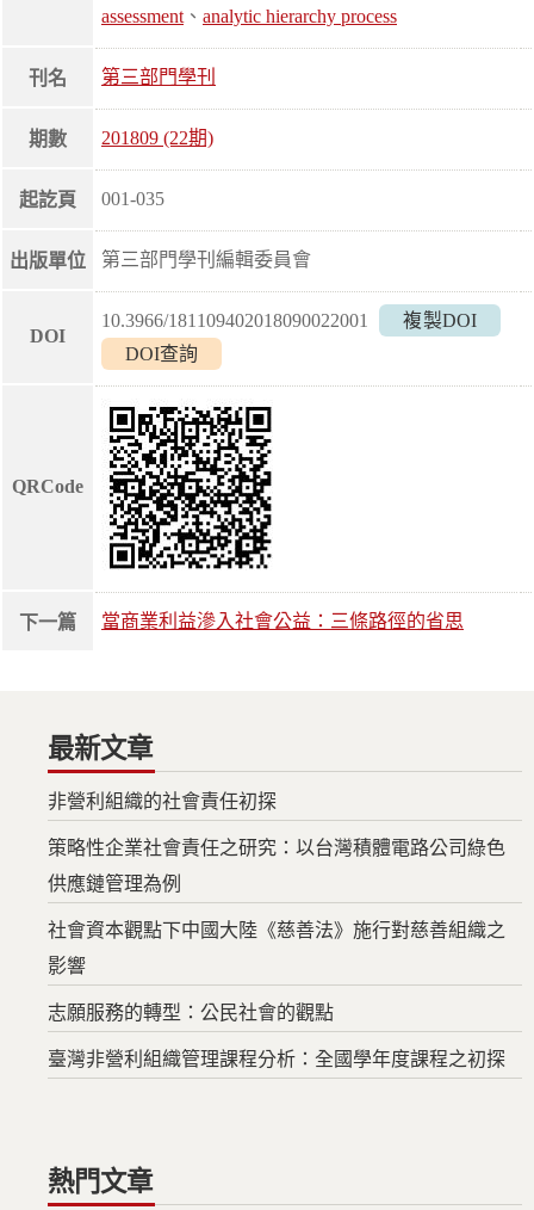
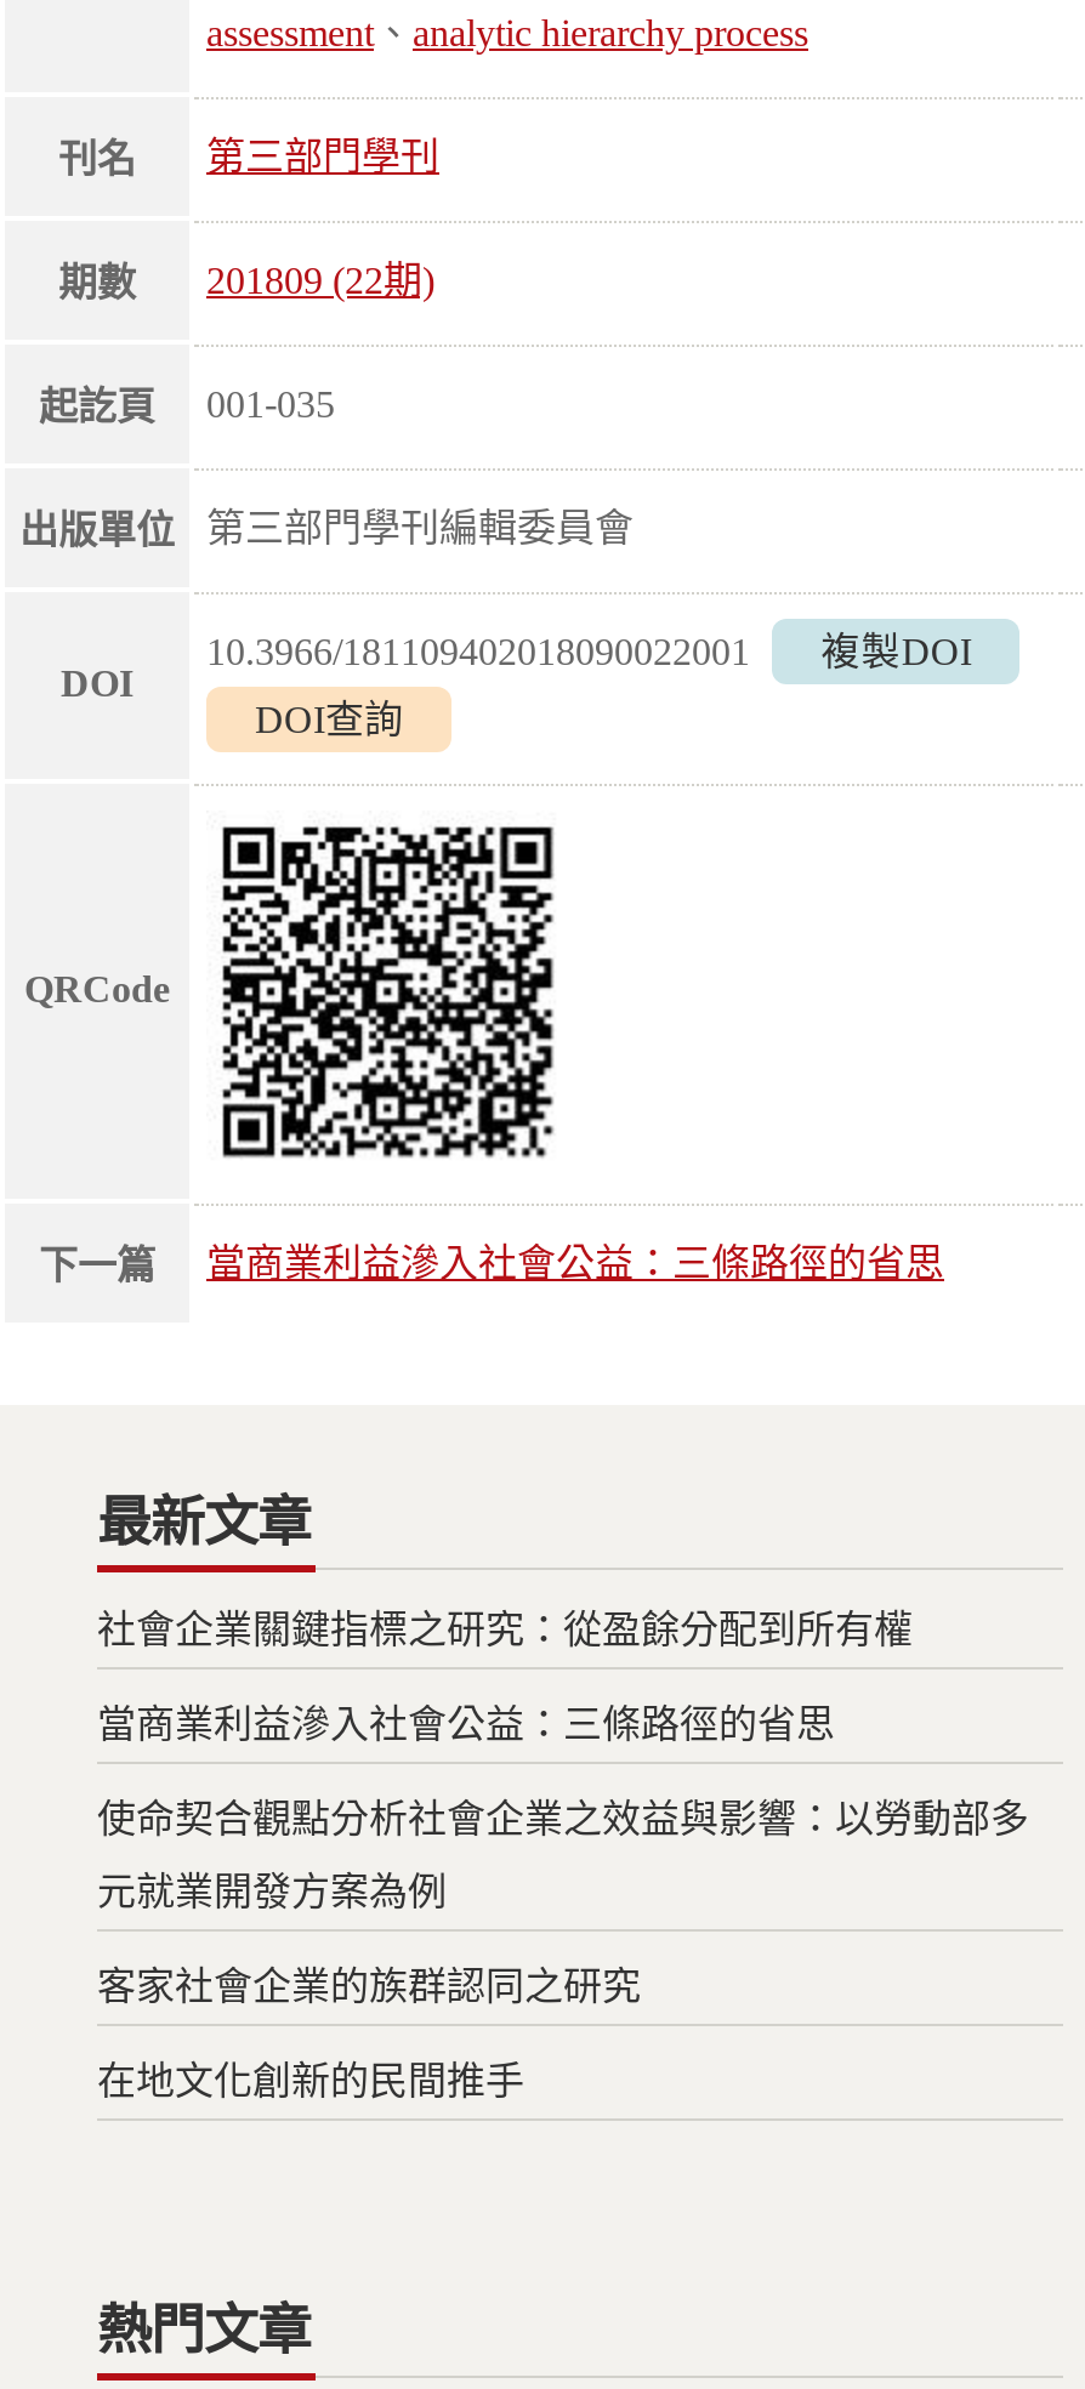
- 非營利組織的社會責任初探
- 策略性企業社會責任之研究：以台灣積體電路公司綠色
- 供應鏈管理為例
- 社會資本觀點下中國大陸《慈善法》施行對慈善組織之
- 影響
- 志願服務的轉型：公民社會的觀點
- 臺灣非營利組織管理課程分析：全國學年度課程之初探
+ 社會企業關鍵指標之研究：從盈餘分配到所有權
+ 當商業利益滲入社會公益：三條路徑的省思
+ 使命契合觀點分析社會企業之效益與影響：以勞動部多
+ 元就業開發方案為例
+ 客家社會企業的族群認同之研究
+ 在地文化創新的民間推手
